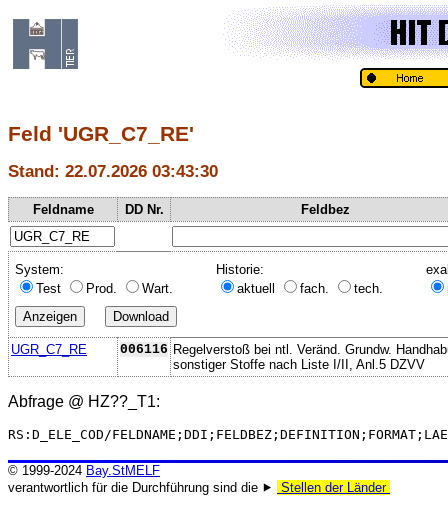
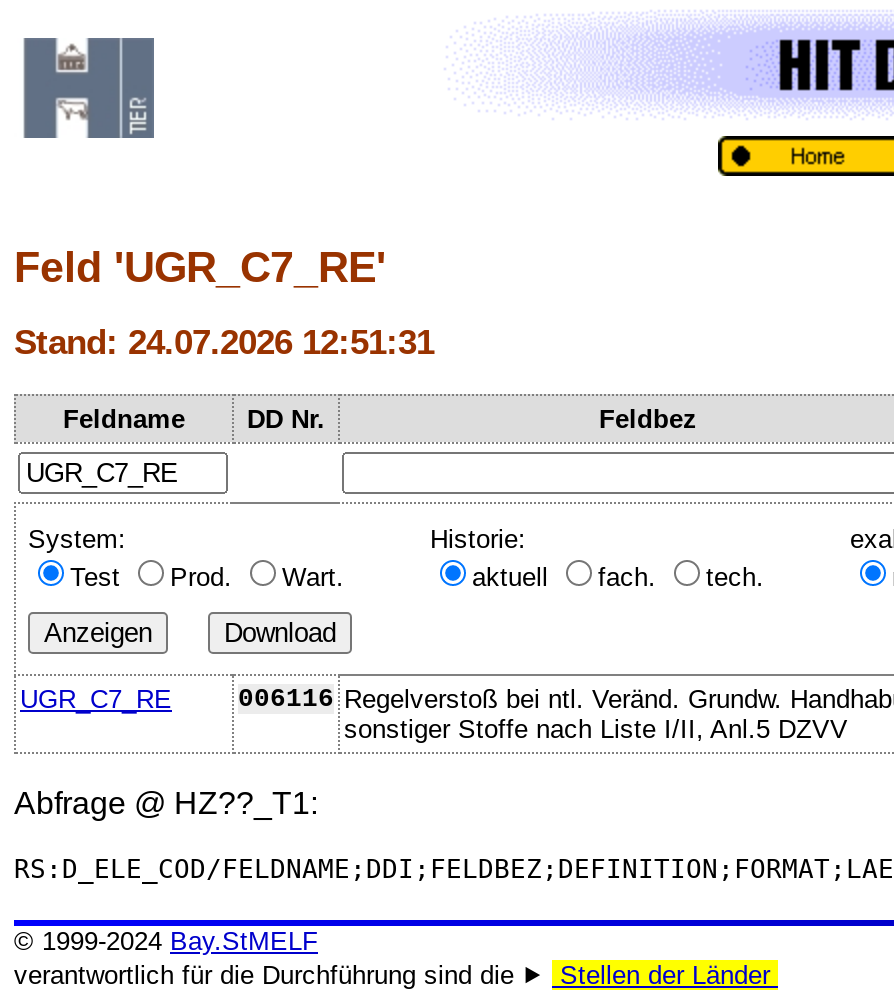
- Stand: 22.07.2026 03:43:30
+ Stand: 24.07.2026 12:51:31
